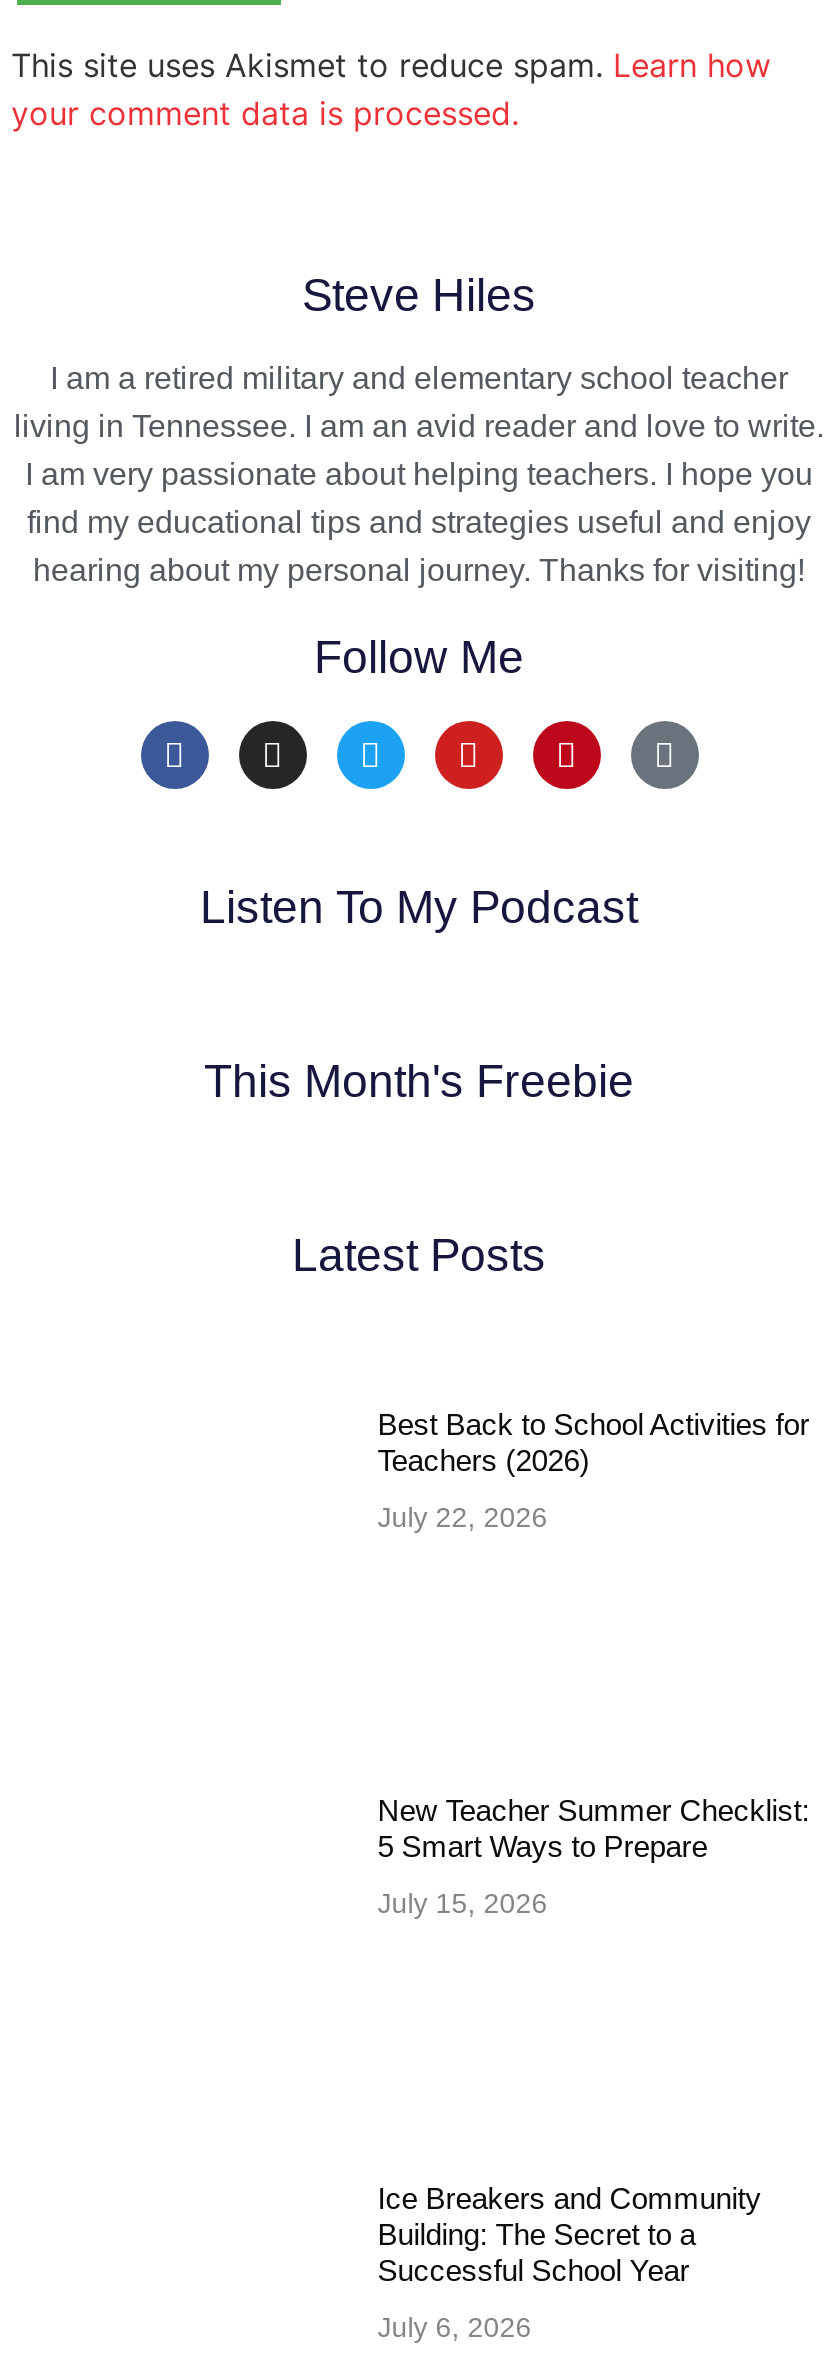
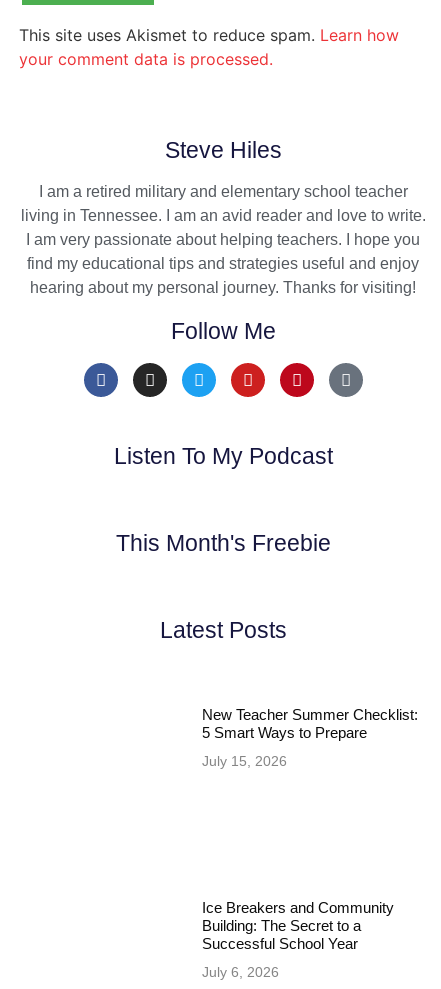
- Best Back to School Activities for
- Teachers (2026)
- July 22, 2026
